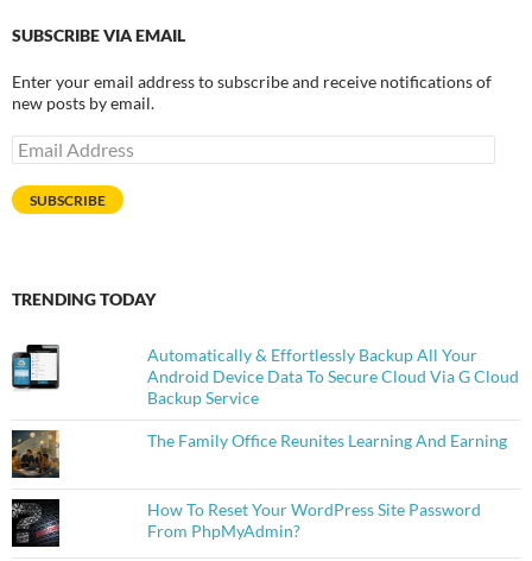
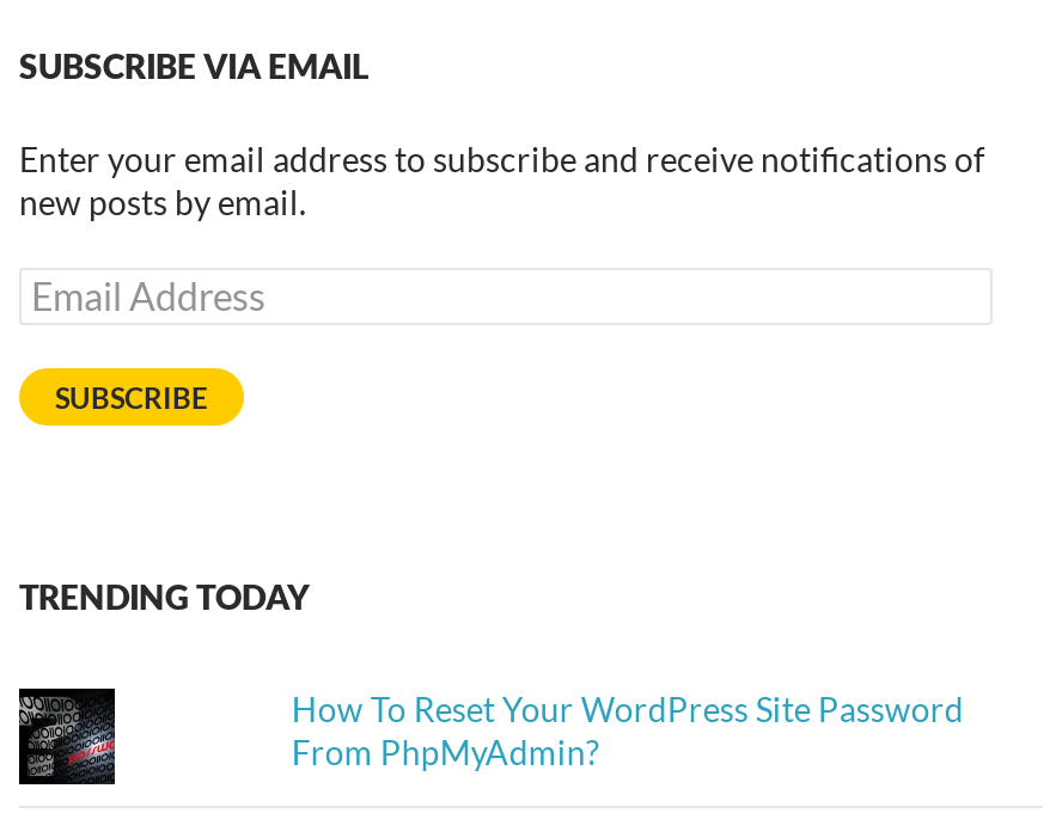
- [image]

- Automatically & Effortlessly Backup All Your
- Android Device Data To Secure Cloud Via G Cloud
- Backup Service
- The Family Office Reunites Learning And Earning

- [image]
